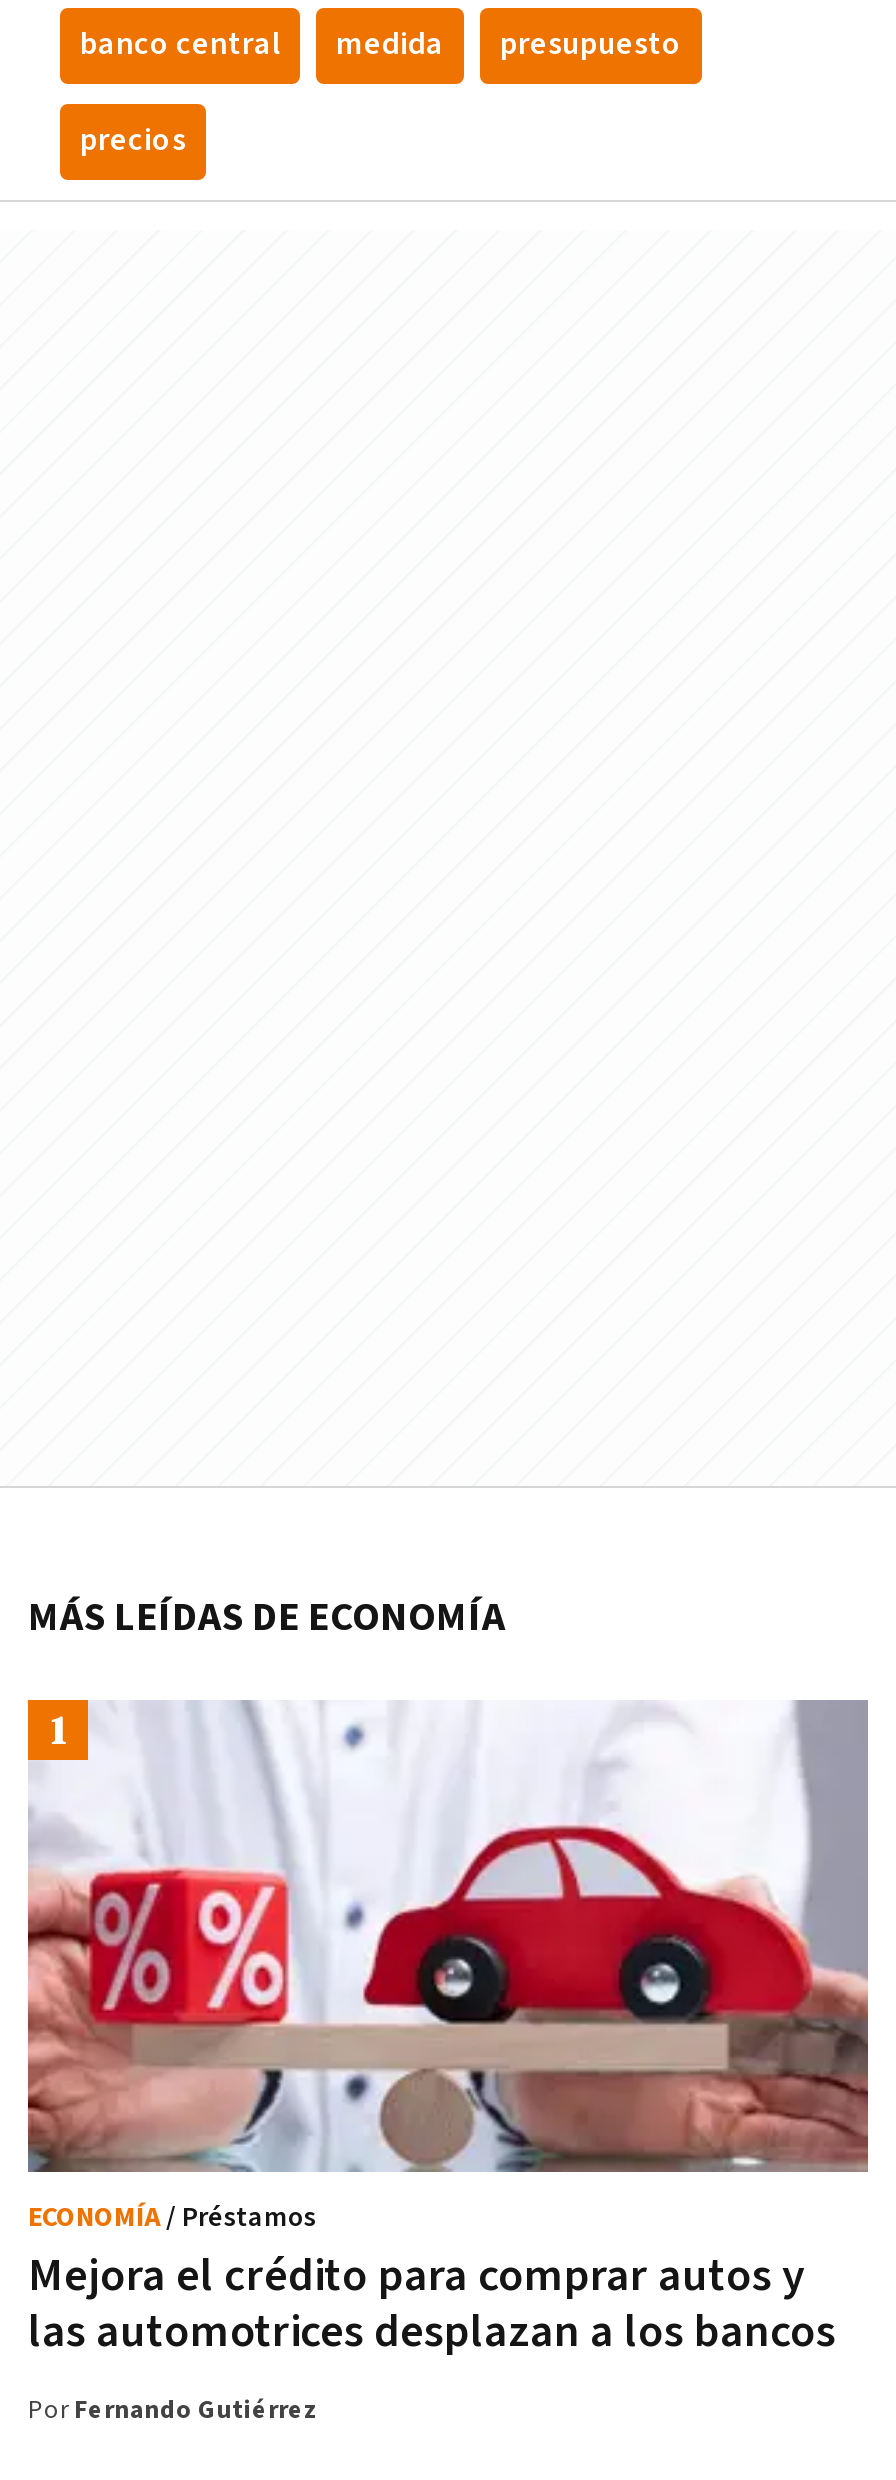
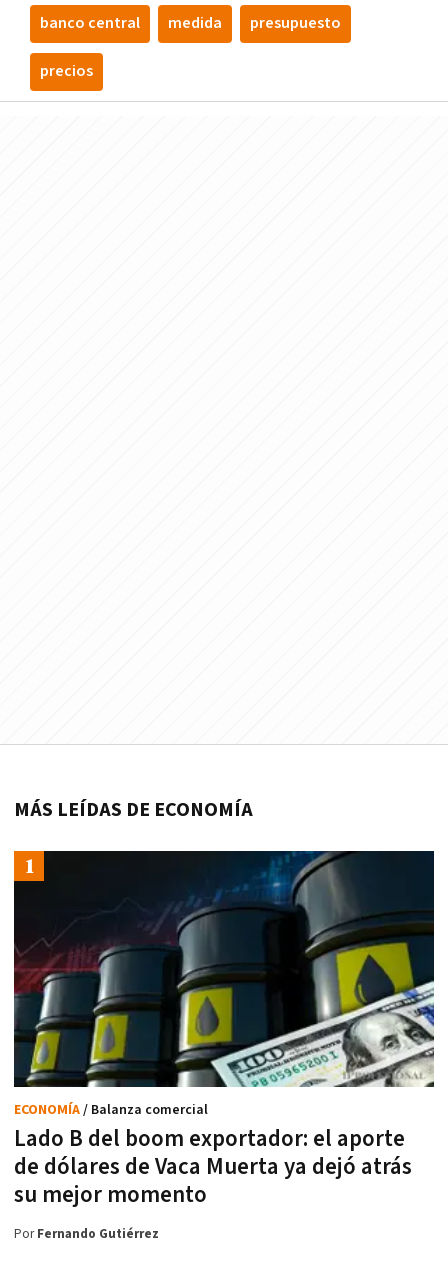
- [image]
- ECONOMÍA / Préstamos
+ [image]
+ ECONOMÍA / Balanza comercial

- Mejora el crédito para comprar autos y
- las automotrices desplazan a los bancos
+ Lado B del boom exportador: el aporte
+ de dólares de Vaca Muerta ya dejó atrás
+ su mejor momento
